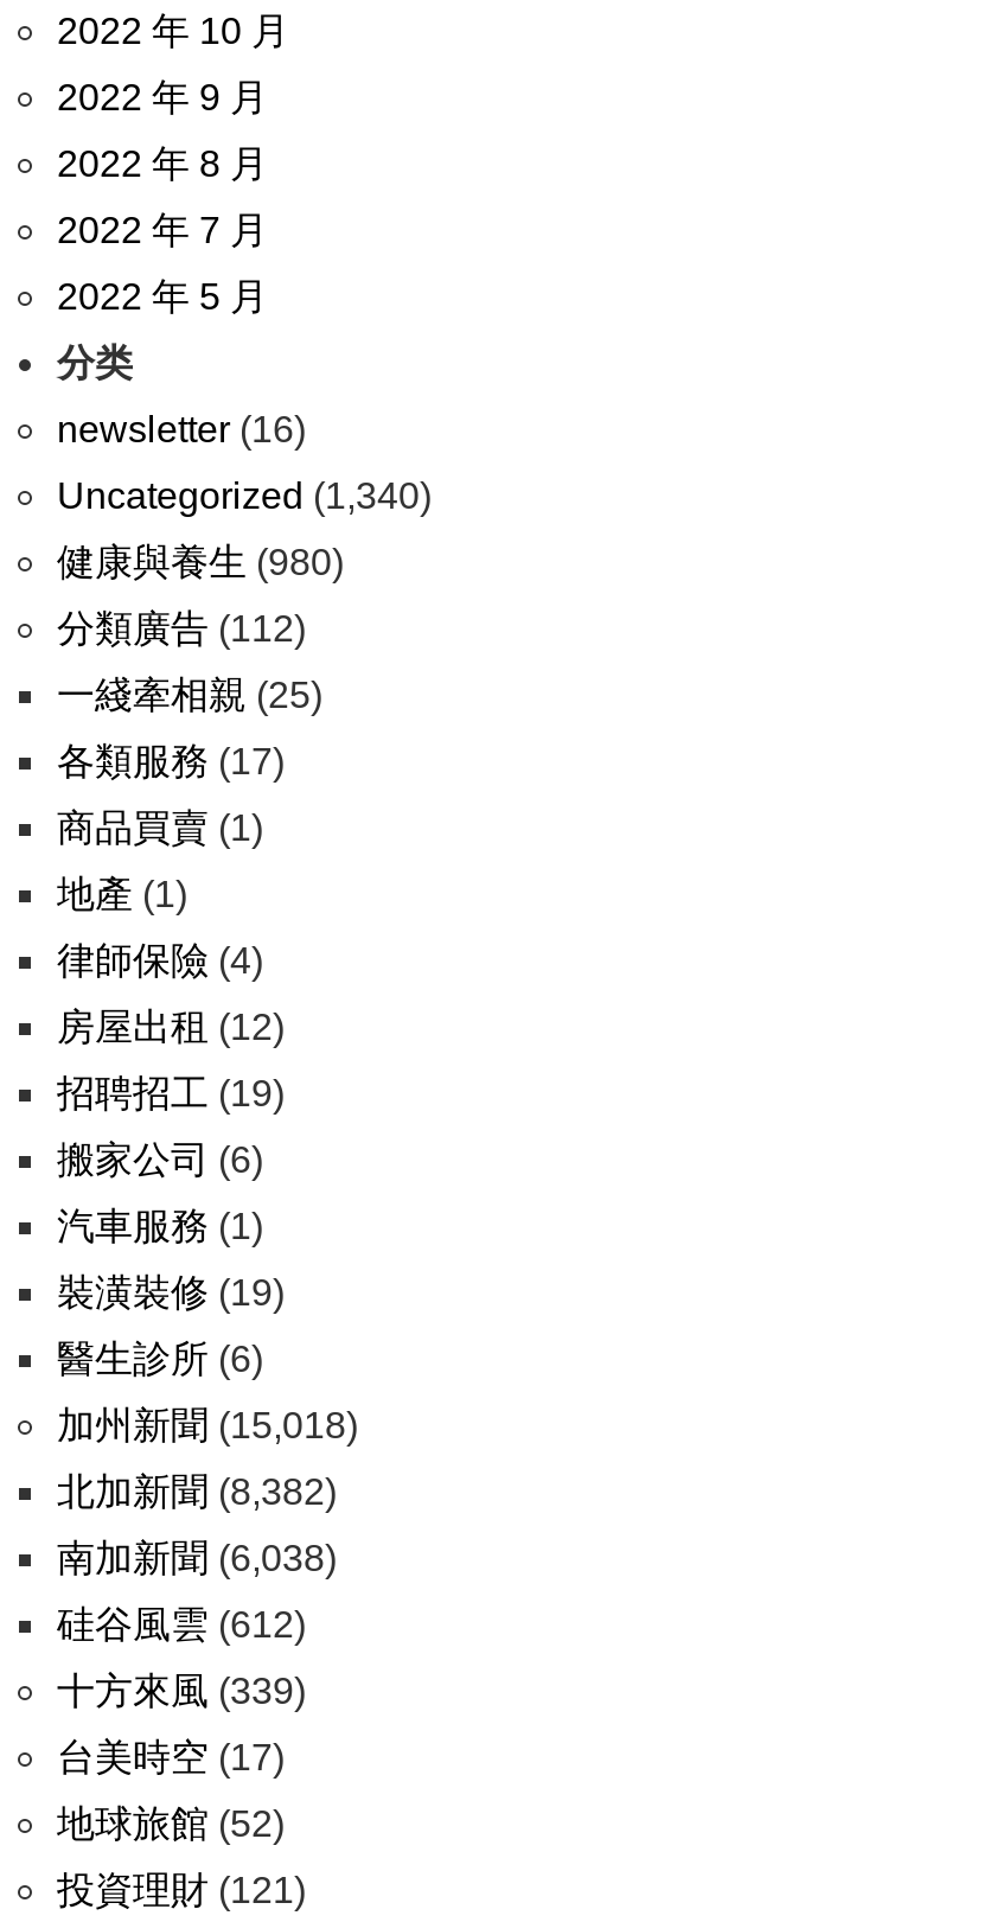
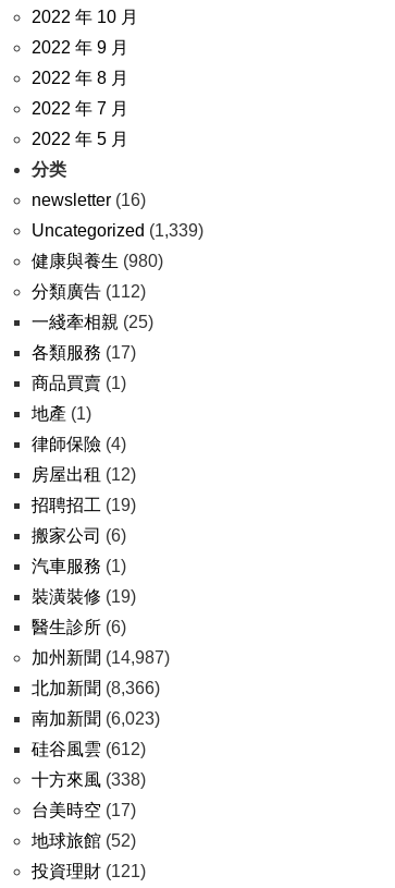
- Uncategorized (1,340)
+ Uncategorized (1,339)

- 加州新聞(15,018)
+ 加州新聞(14,987)

- 北加新聞(8,382)
+ 北加新聞(8,366)

- 南加新聞(6,038)
+ 南加新聞(6,023)

- 十方來風(339)
+ 十方來風(338)
